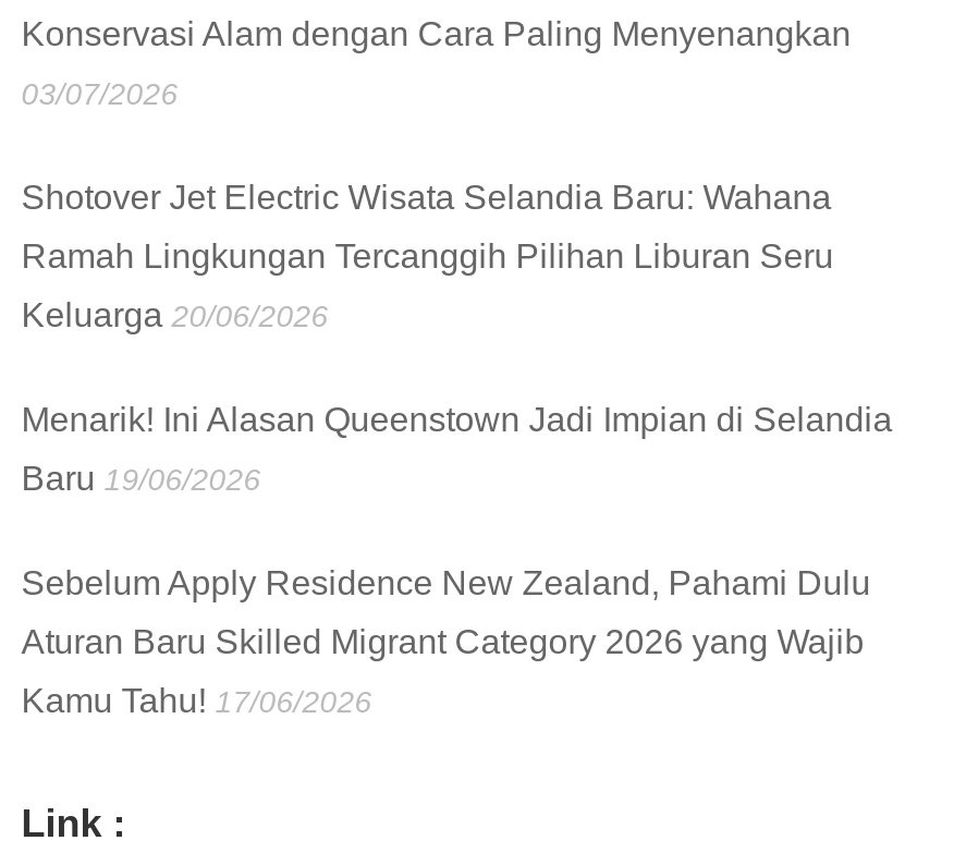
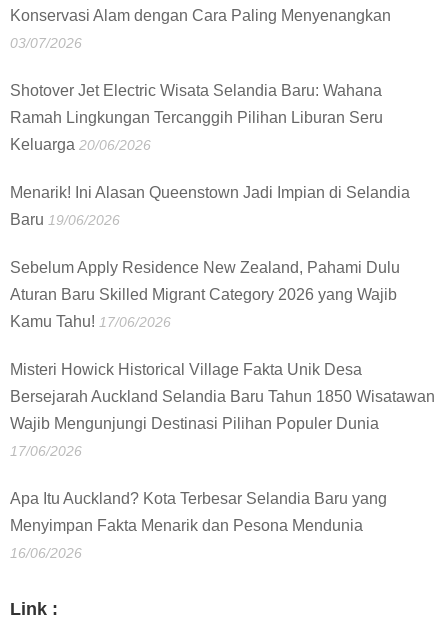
+ Misteri Howick Historical Village Fakta Unik Desa
+ Bersejarah Auckland Selandia Baru Tahun 1850 Wisatawan
+ Wajib Mengunjungi Destinasi Pilihan Populer Dunia
+ 17/06/2026
+ Apa Itu Auckland? Kota Terbesar Selandia Baru yang
+ Menyimpan Fakta Menarik dan Pesona Mendunia
+ 16/06/2026
